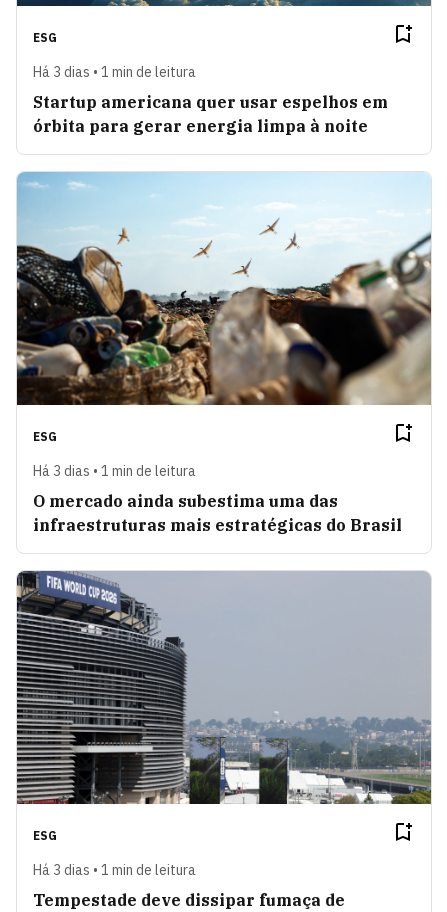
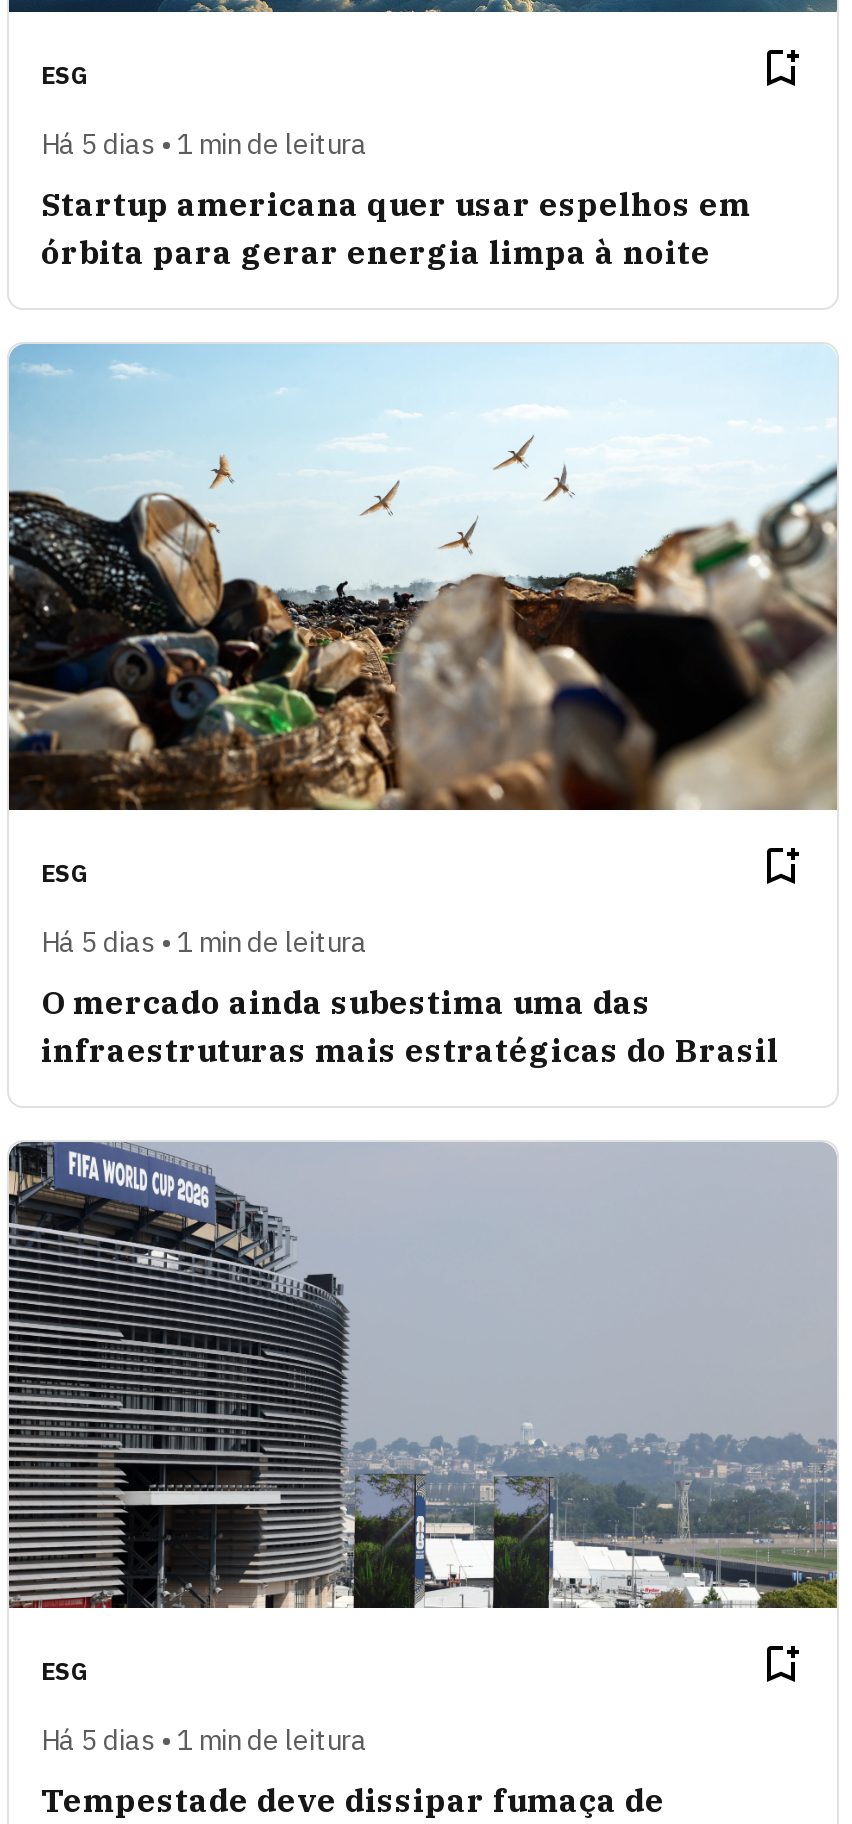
- Há 3 dias • 1 min de leitura
+ Há 5 dias • 1 min de leitura

- Há 3 dias • 1 min de leitura
+ Há 5 dias • 1 min de leitura

- Há 3 dias • 1 min de leitura
+ Há 5 dias • 1 min de leitura
